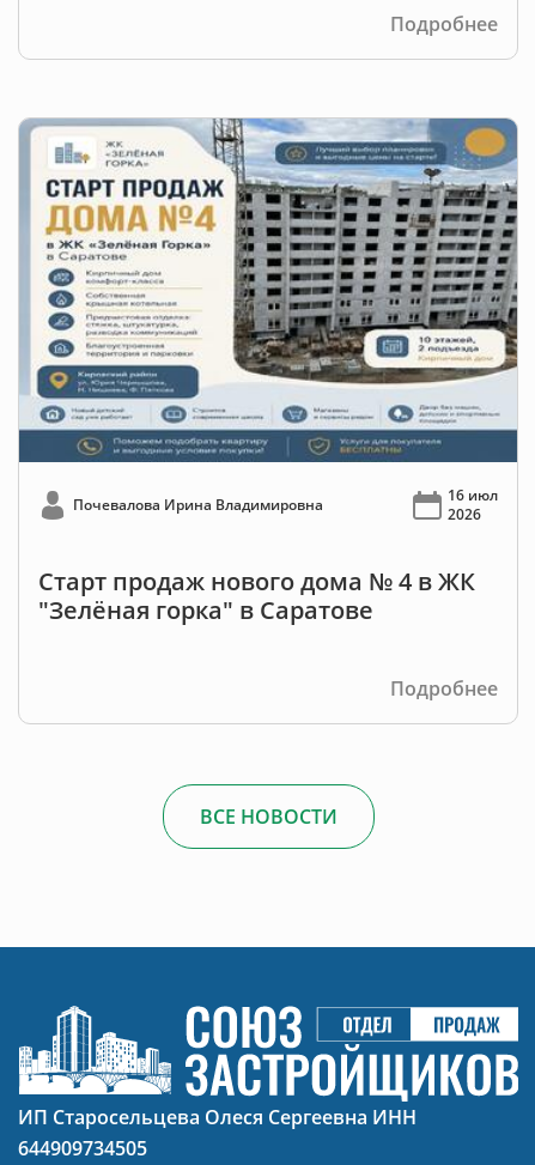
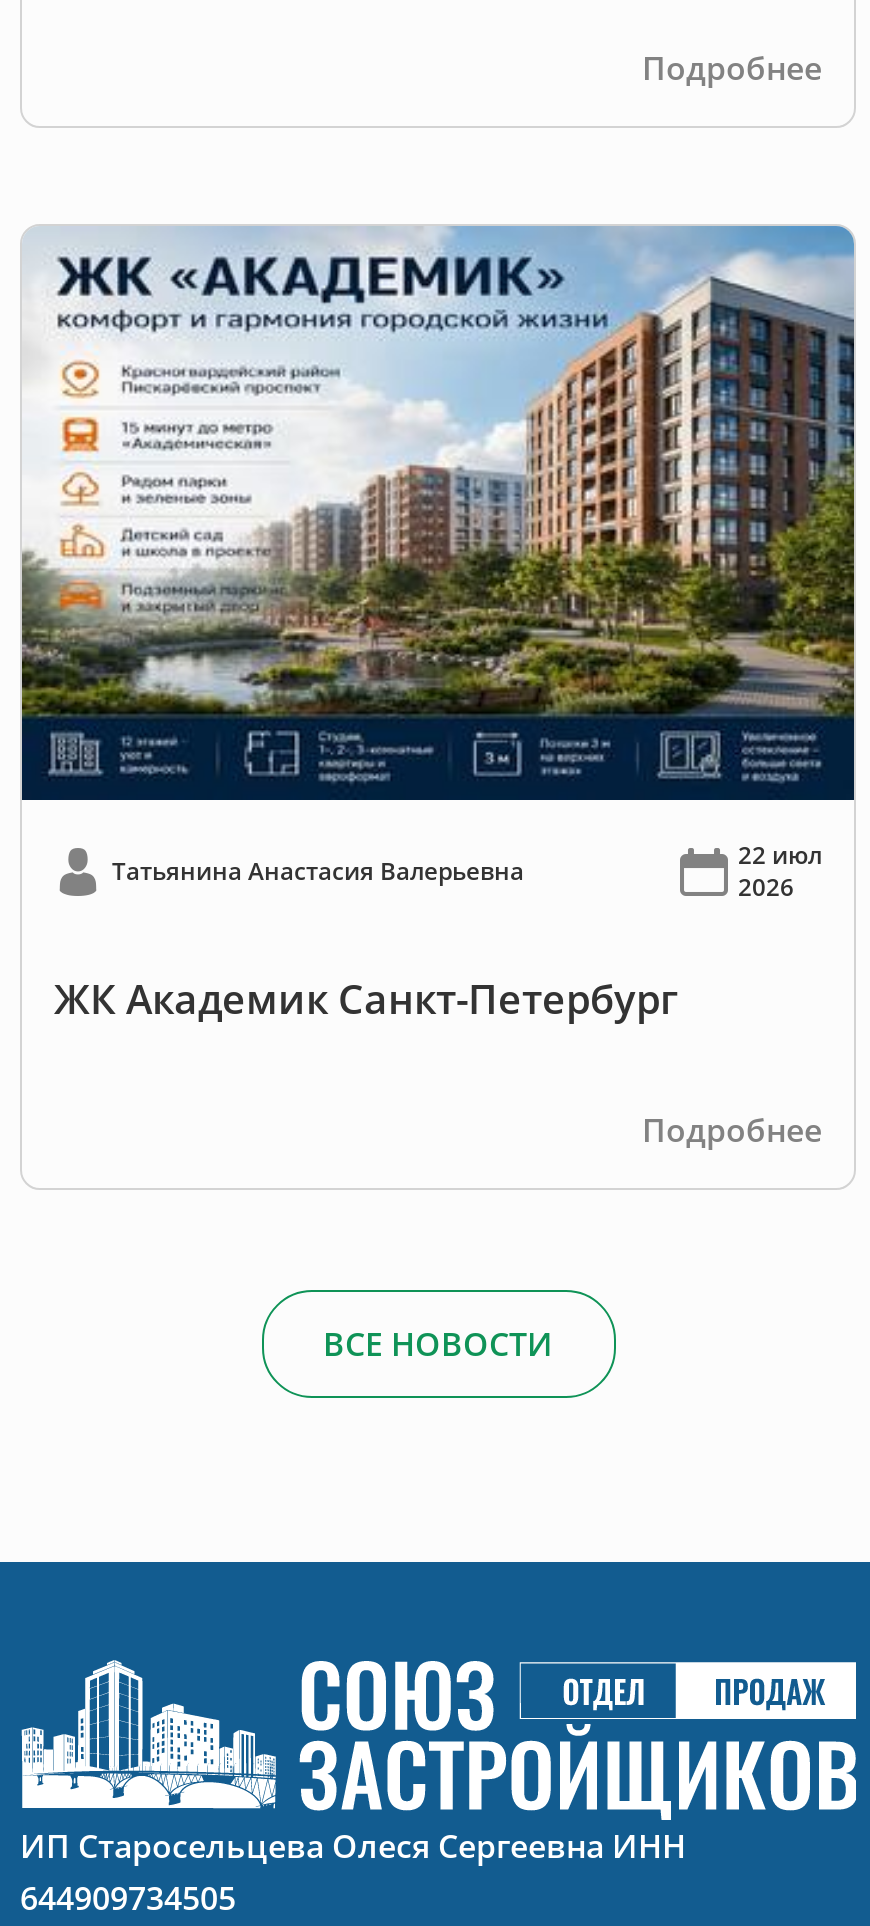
- [image]
- Почевалова Ирина Владимировна
- 16 июл
+ [image]
+ Татьянина Анастасия Валерьевна
+ 22 июл

- Старт продаж нового дома № 4 в ЖК
- "Зелёная горка" в Саратове
+ ЖК Академик Санкт-Петербург
